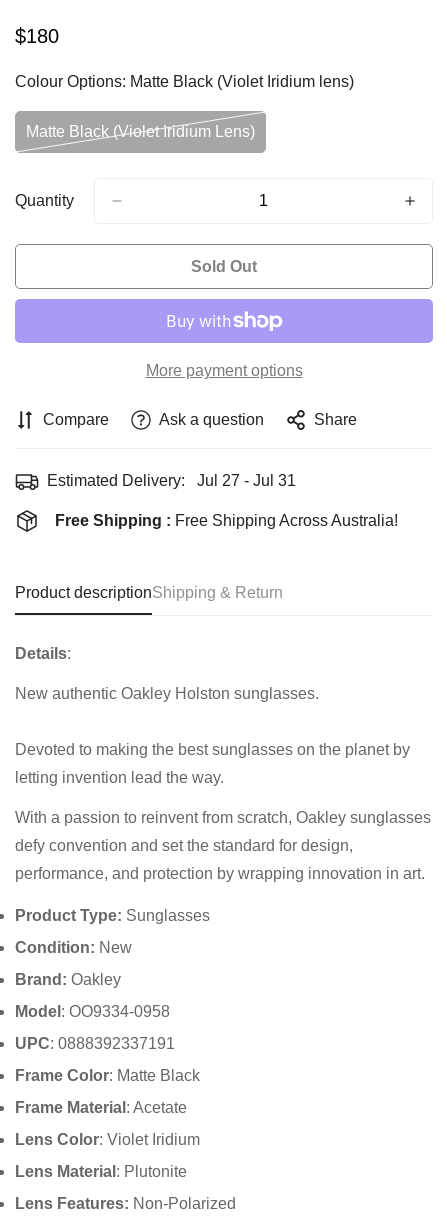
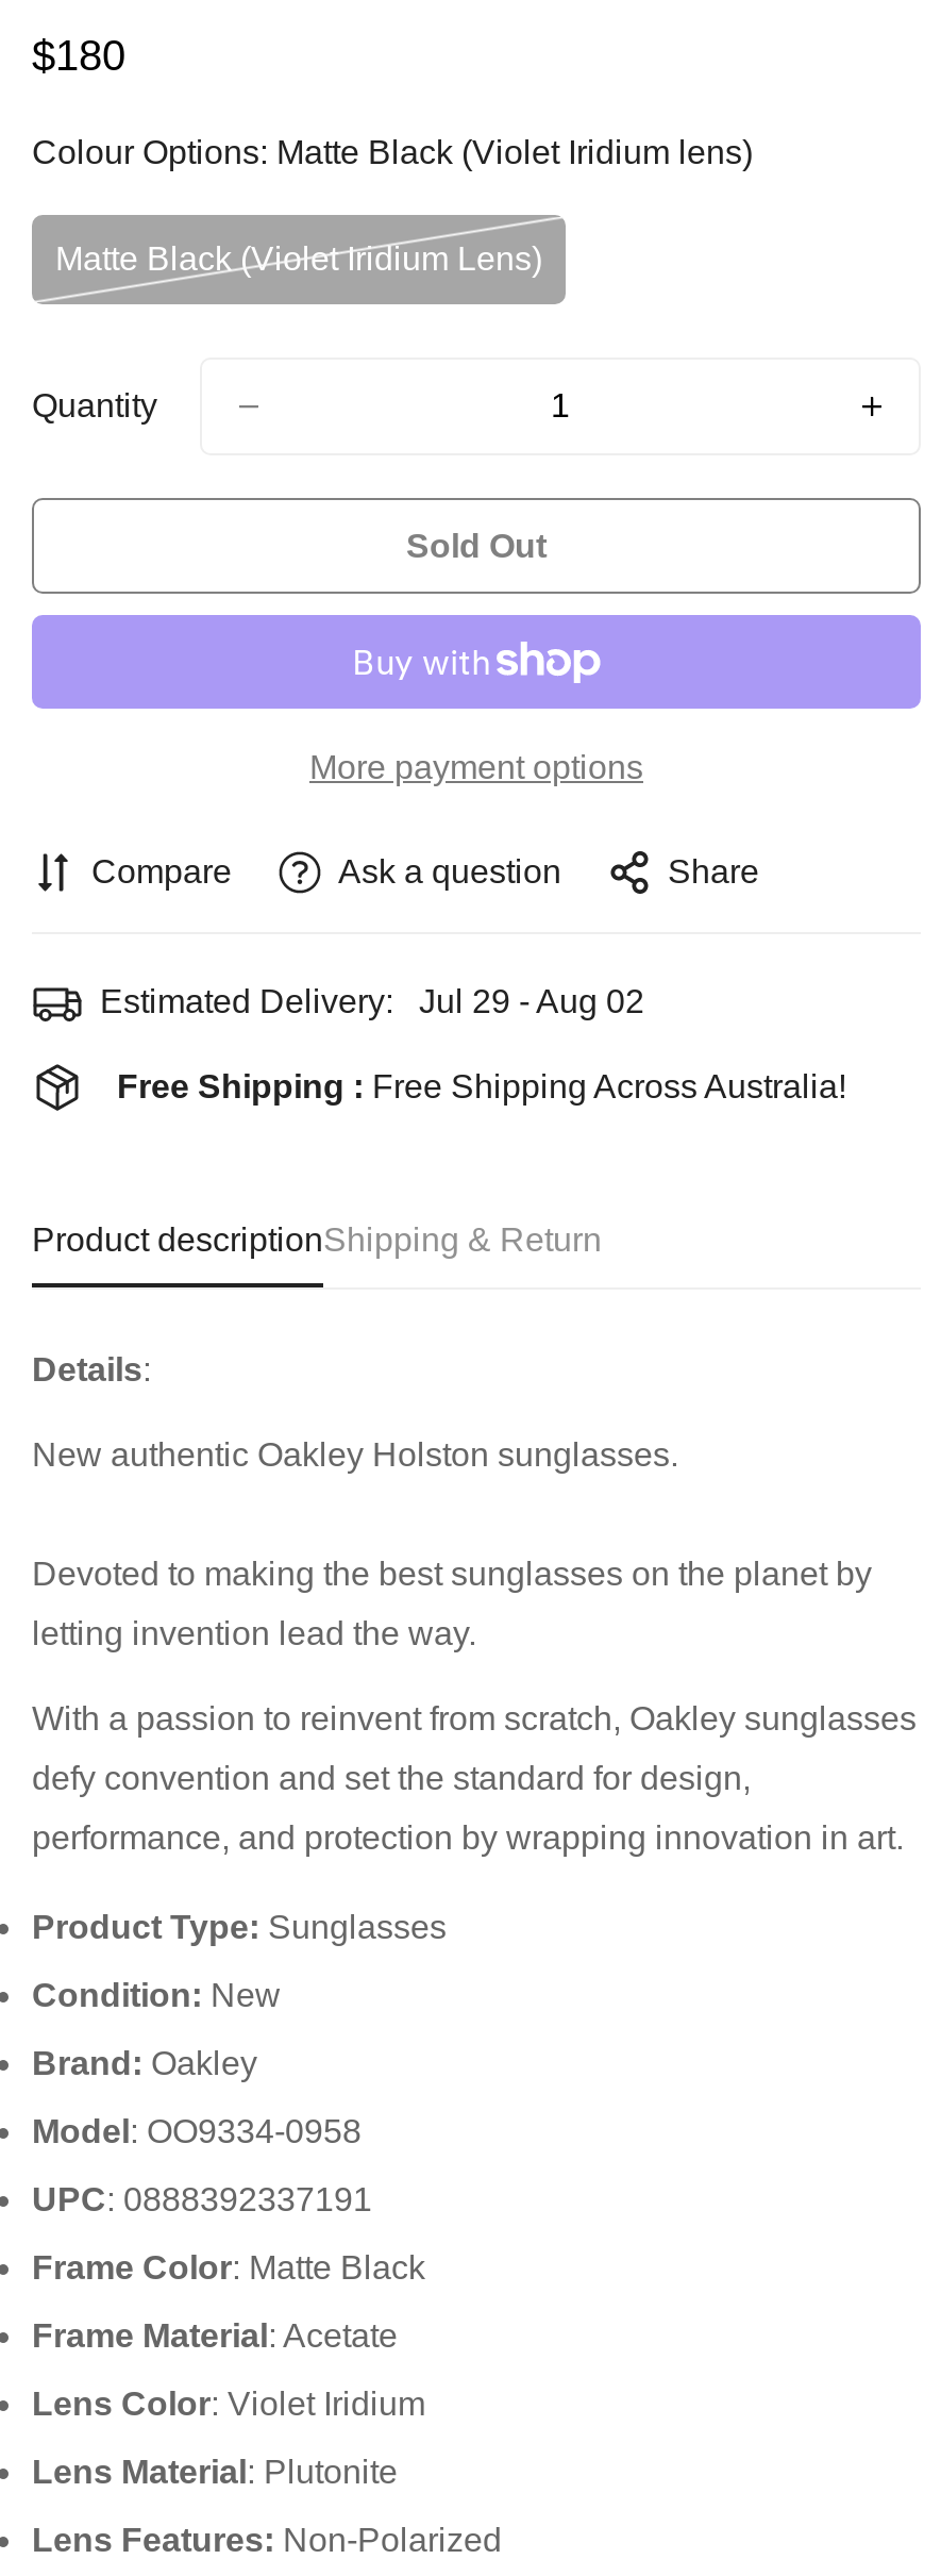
- Estimated Delivery: Jul 27 - Jul 31
+ Estimated Delivery: Jul 29 - Aug 02
